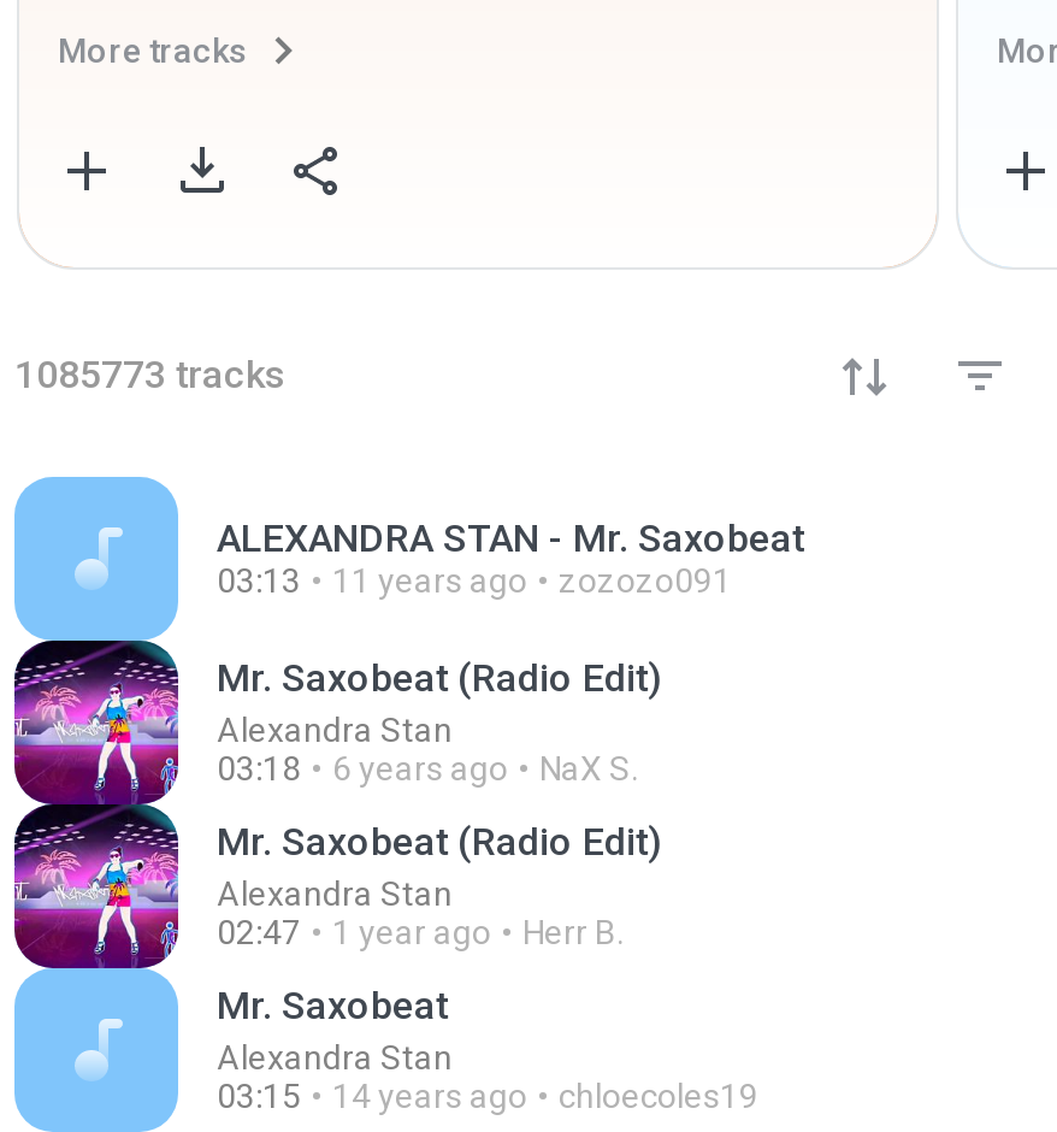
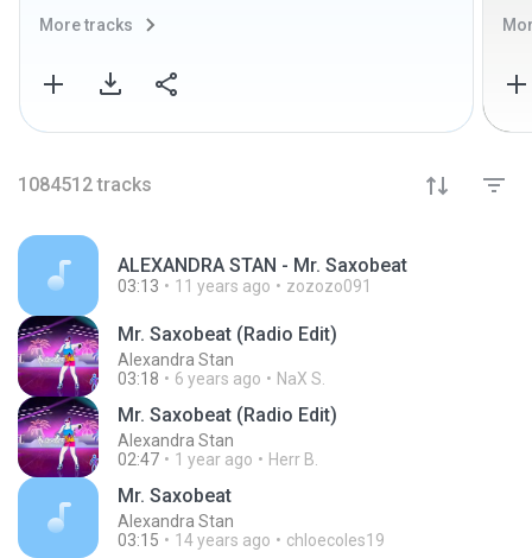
- 1085773 tracks
+ 1084512 tracks
